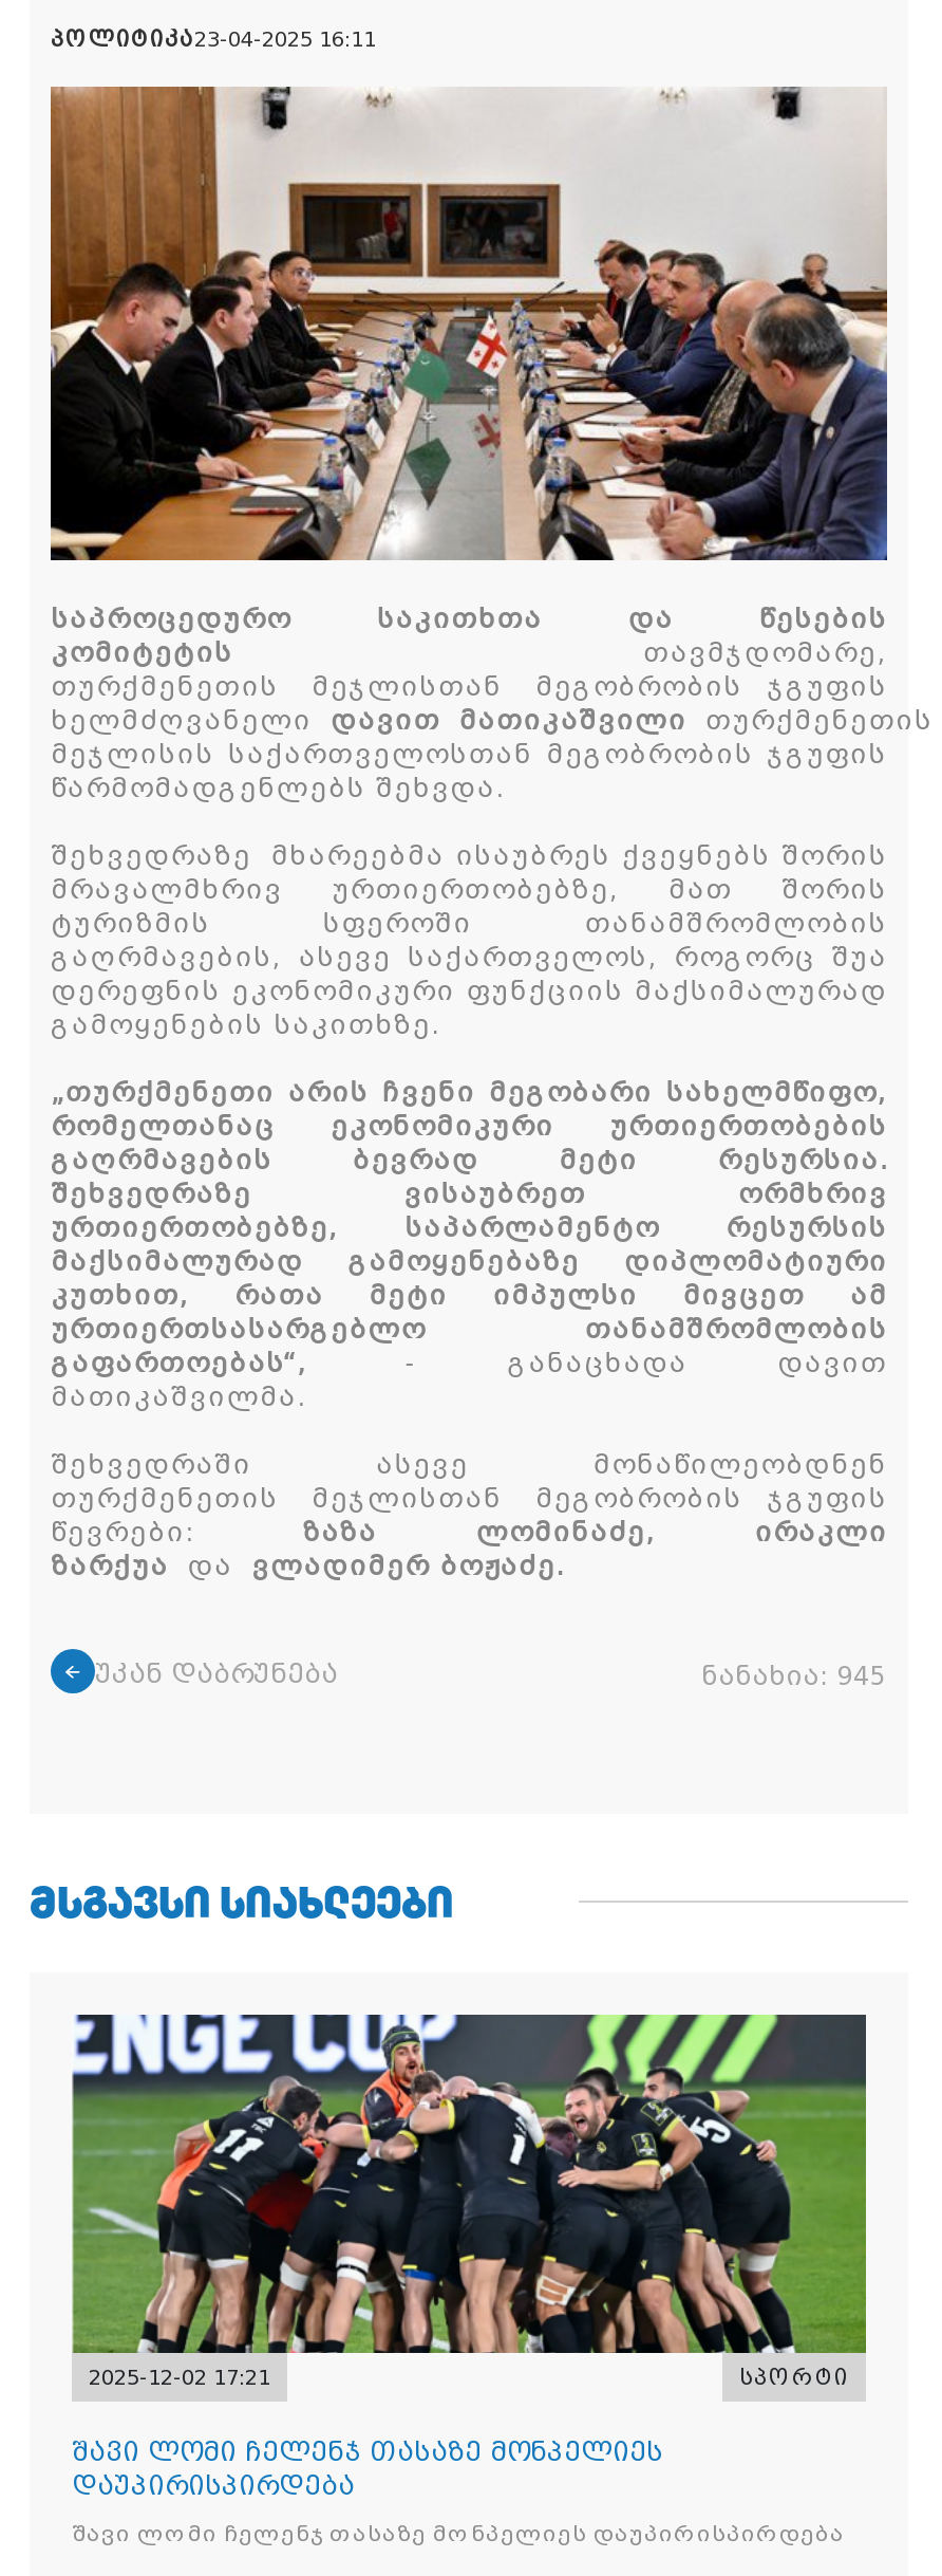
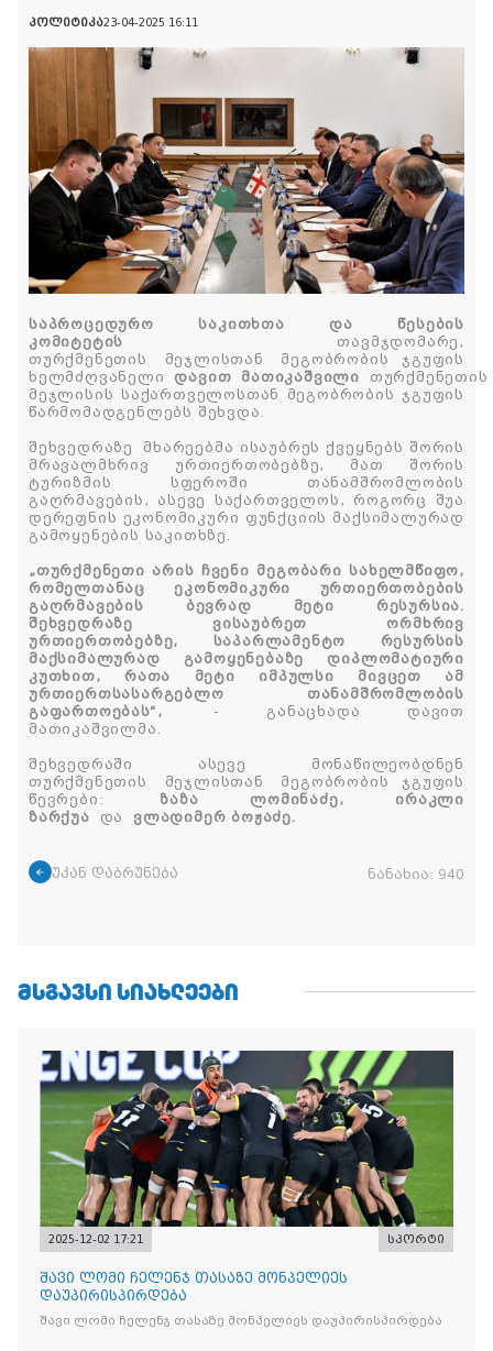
- ნანახია: 945
+ ნანახია: 940
